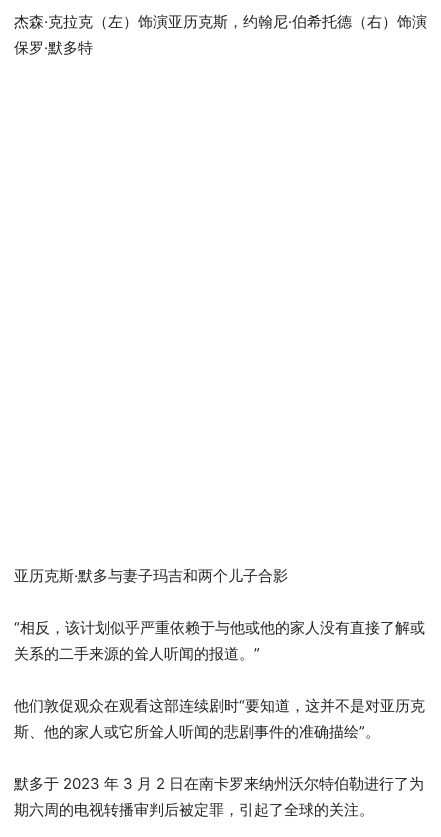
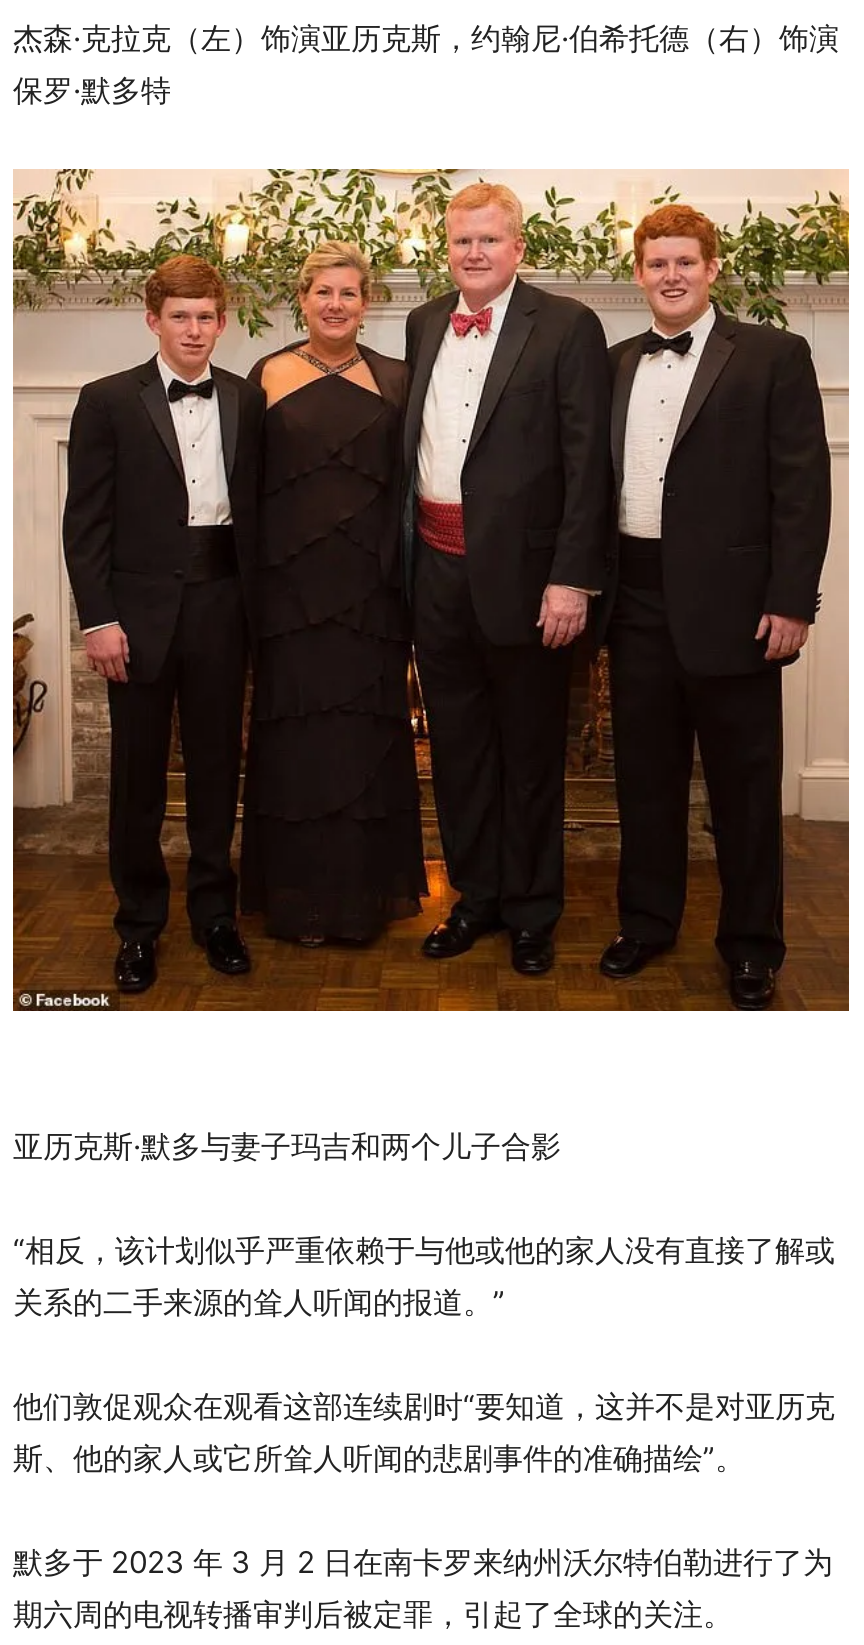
+ [image]
